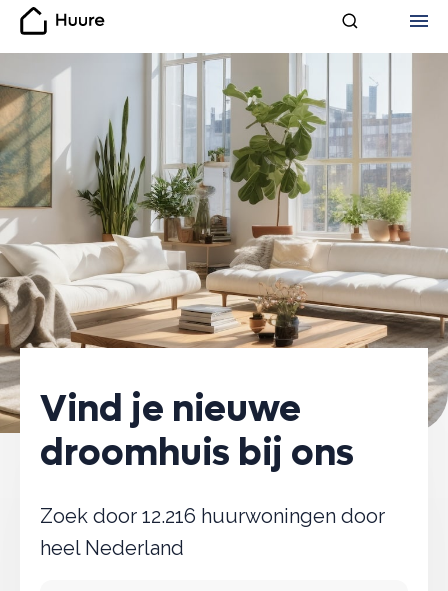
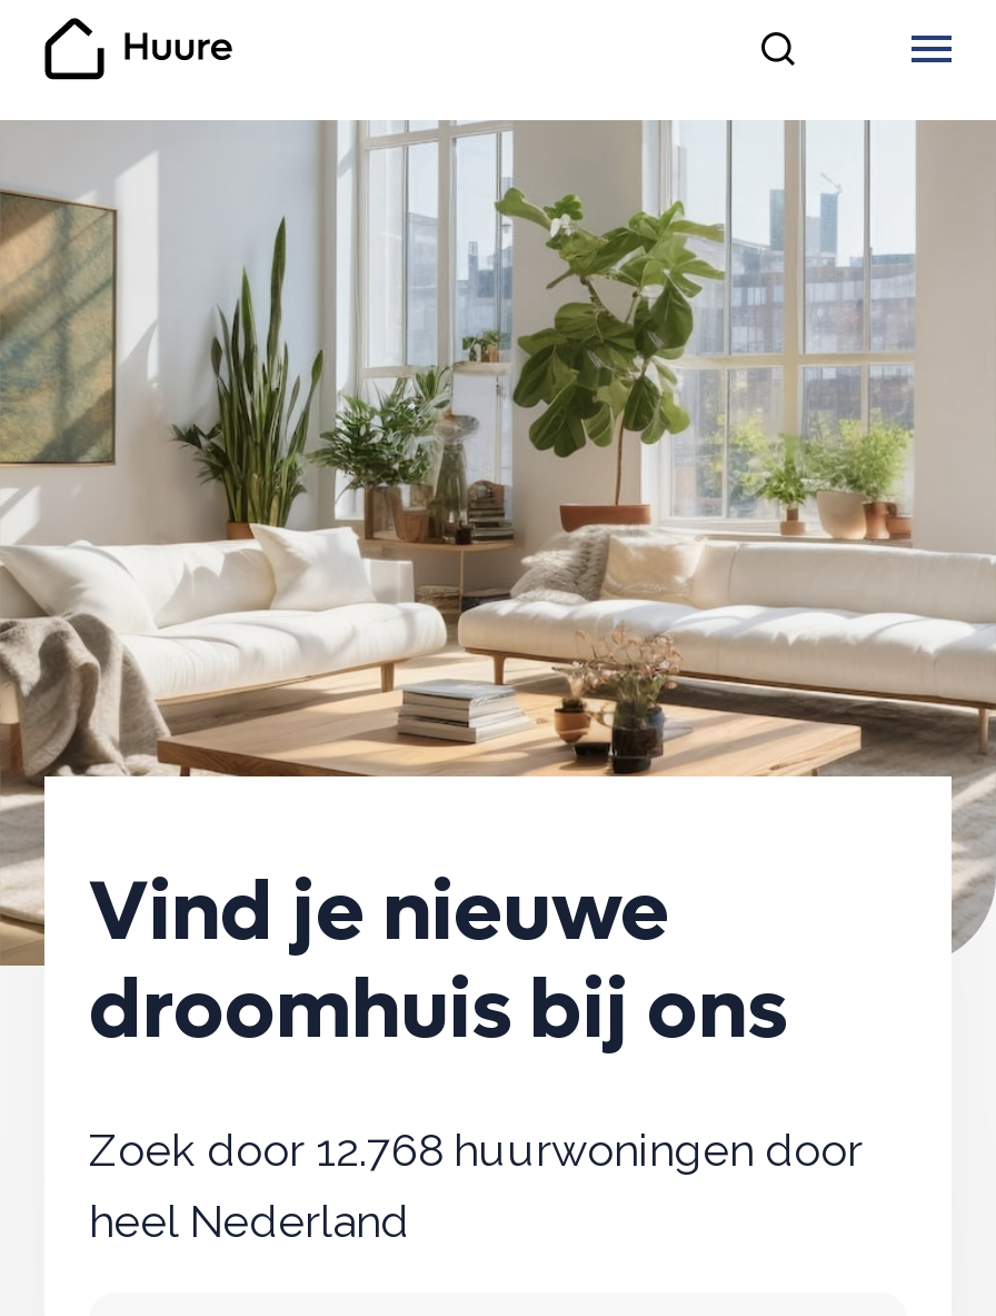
- Zoek door 12.216 huurwoningen door
+ Zoek door 12.768 huurwoningen door
